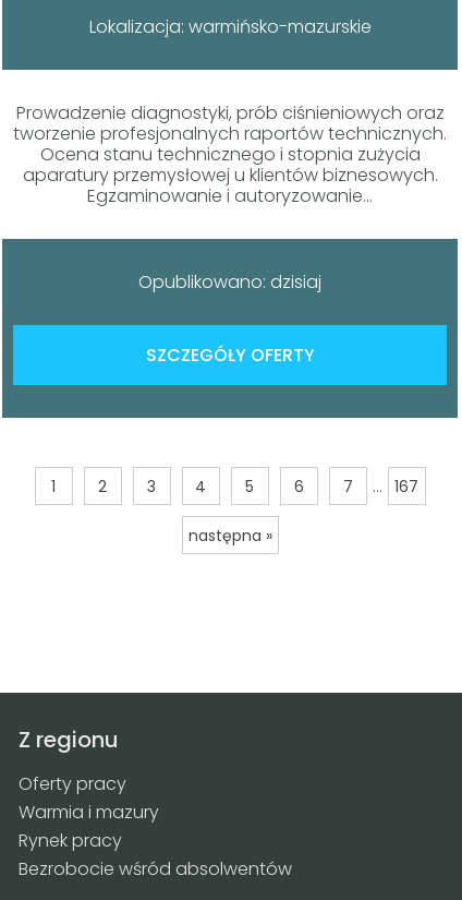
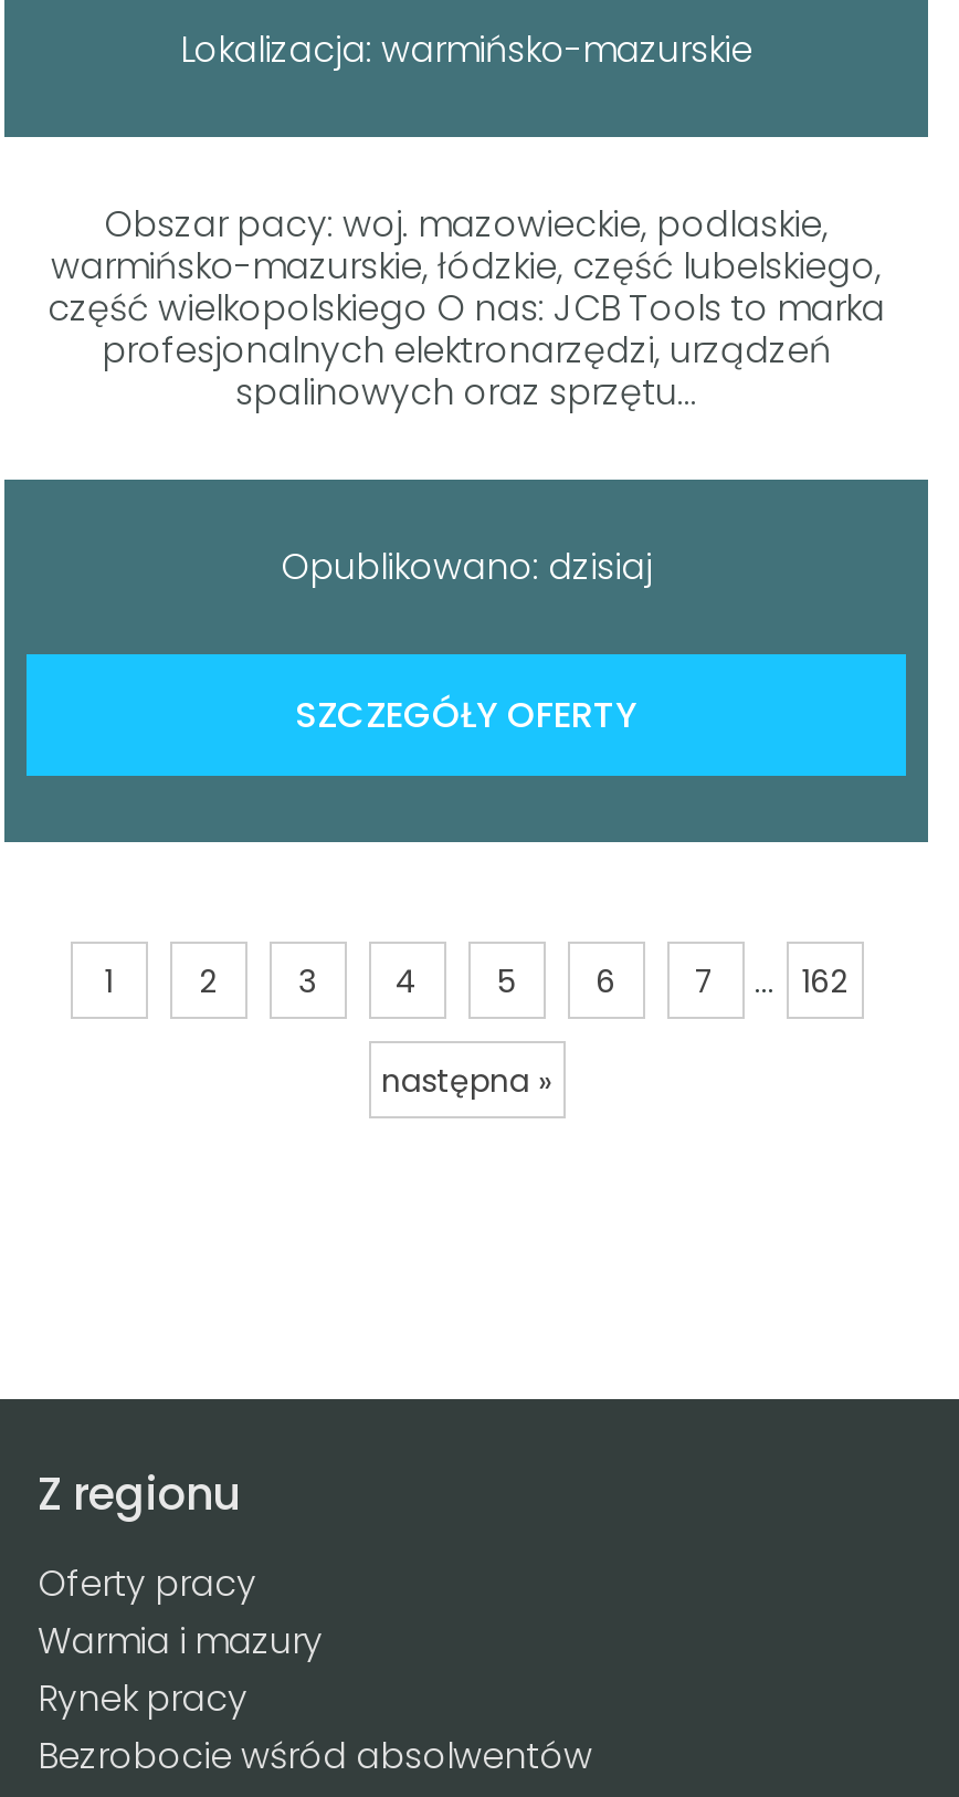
- Prowadzenie diagnostyki, prób ciśnieniowych oraz
- tworzenie profesjonalnych raportów technicznych.
- Ocena stanu technicznego i stopnia zużycia
- aparatury przemysłowej u klientów biznesowych.
- Egzaminowanie i autoryzowanie...
+ Obszar pacy: woj. mazowieckie, podlaskie,
+ warmińsko-mazurskie, łódzkie, część lubelskiego,
+ część wielkopolskiego O nas: JCB Tools to marka
+ profesjonalnych elektronarzędzi, urządzeń
+ spalinowych oraz sprzętu...

- 1 2 3 4 5 6 7 ... 167
+ 1 2 3 4 5 6 7 ... 162
